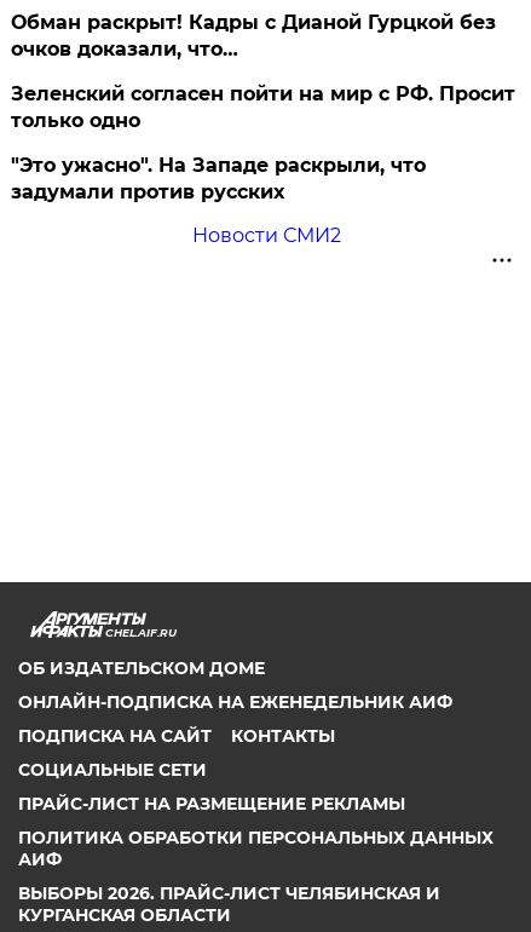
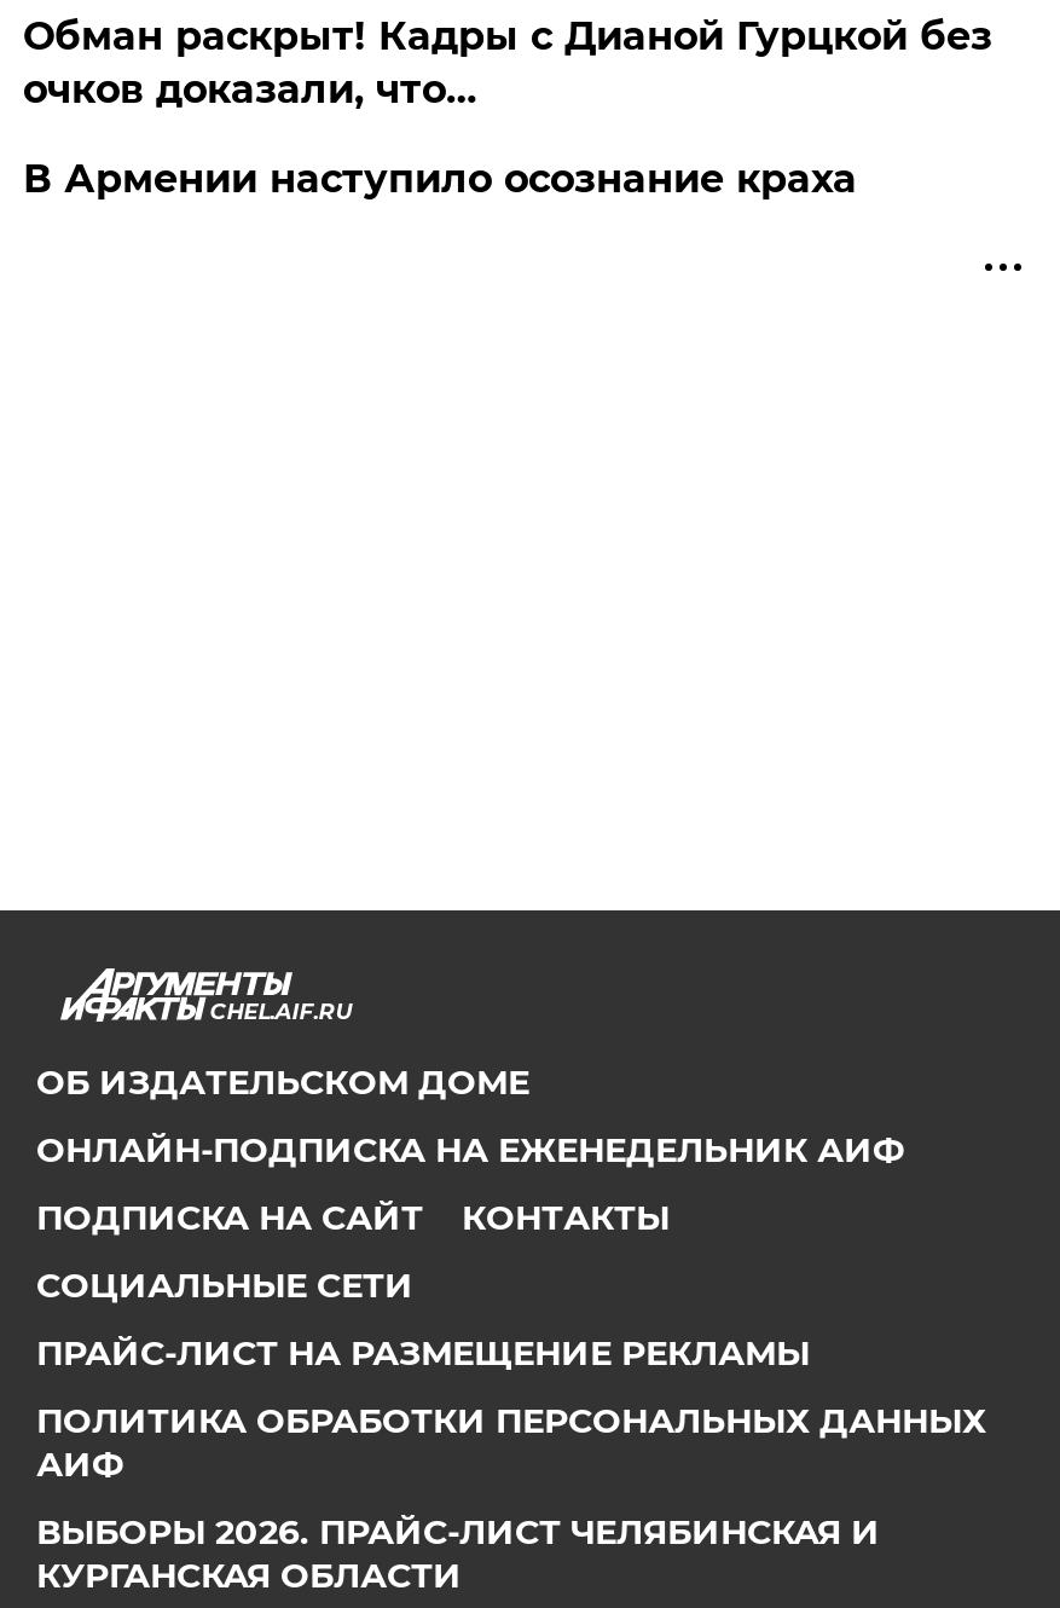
- Зеленский согласен пойти на мир с РФ. Просит
- только одно
- "Это ужасно". На Западе раскрыли, что
- задумали против русских
- Новости СМИ2
+ В Армении наступило осознание краха
